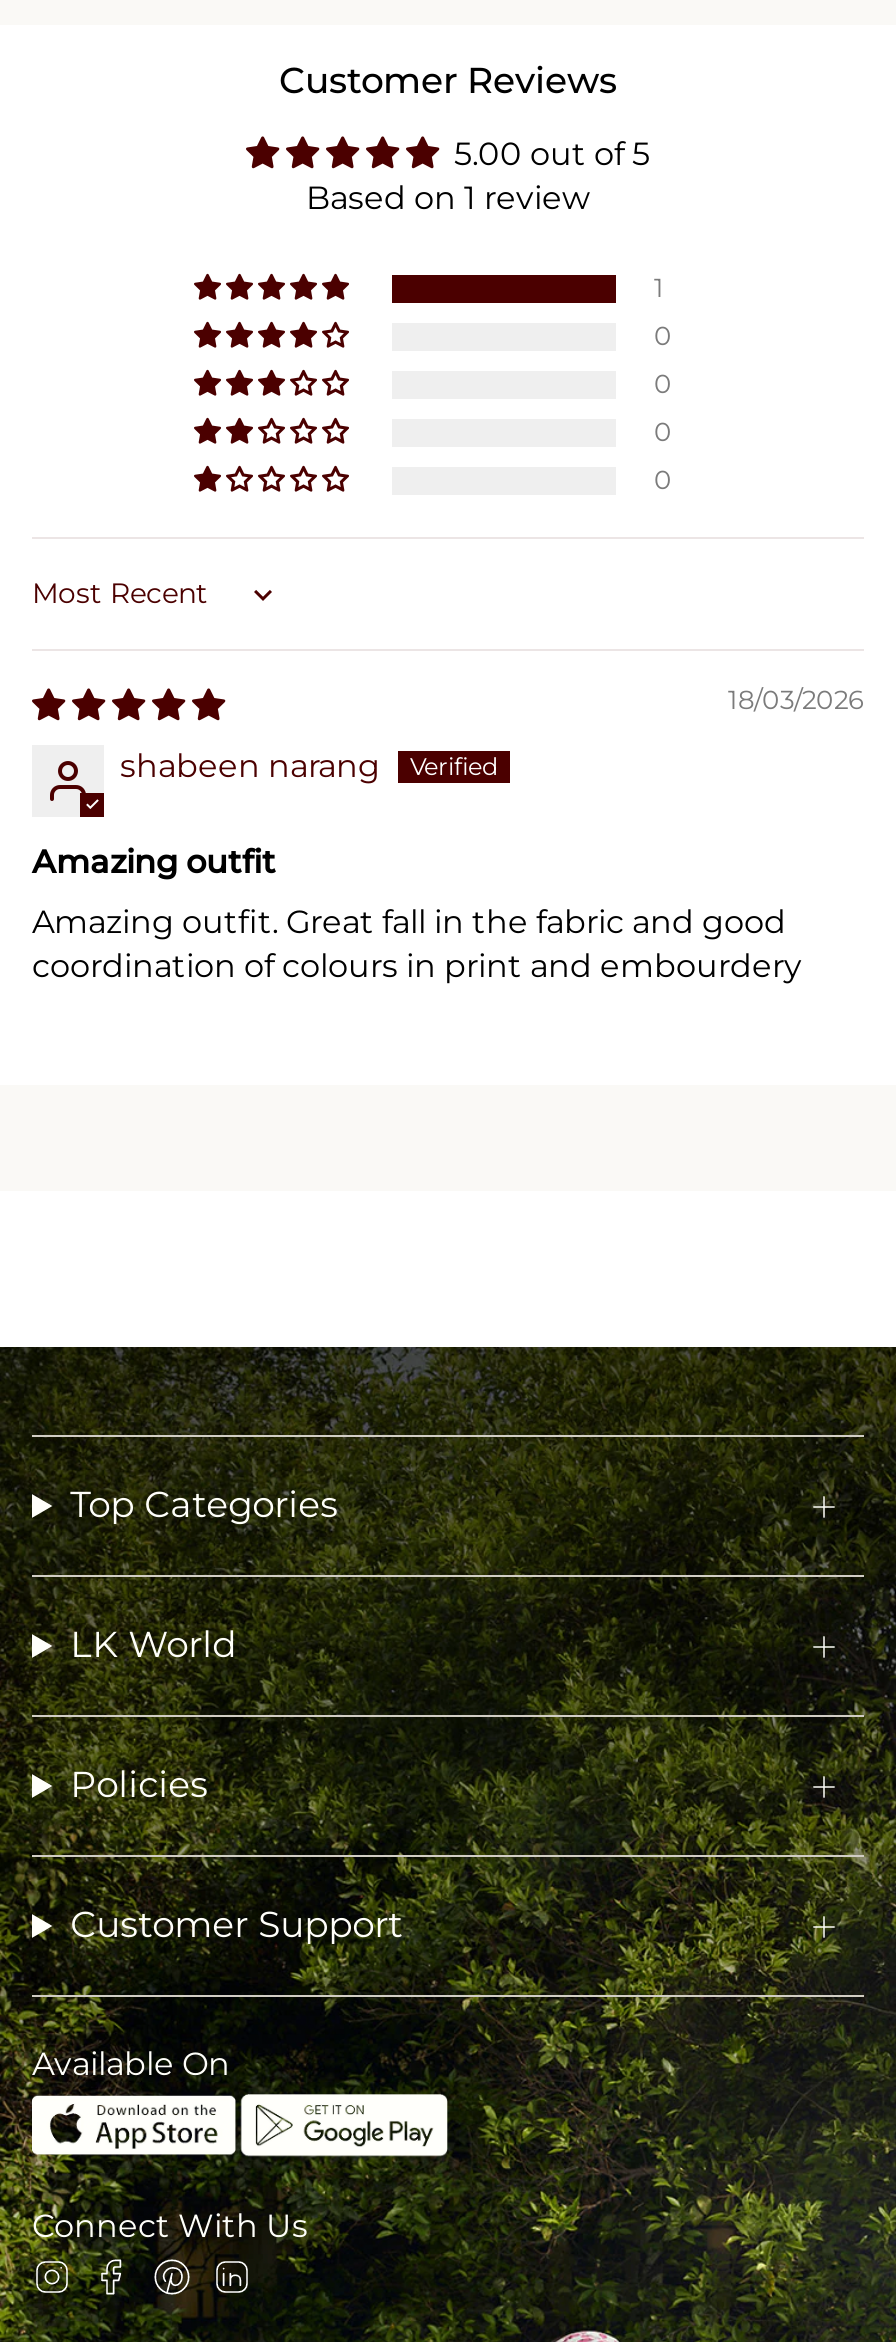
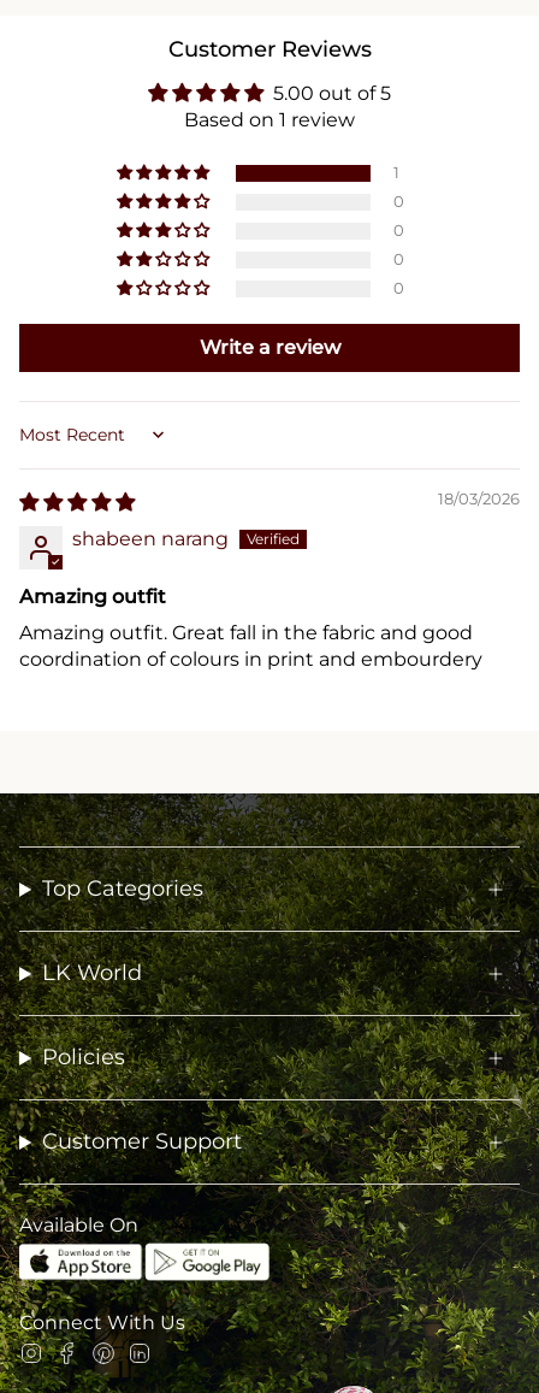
+ Write a review

moved down: 18/03/2026 | shabeen narang | Amazing outfit | Amazing outfit. Great fall in the fabric and good | coordination of colours in print and embourdery
